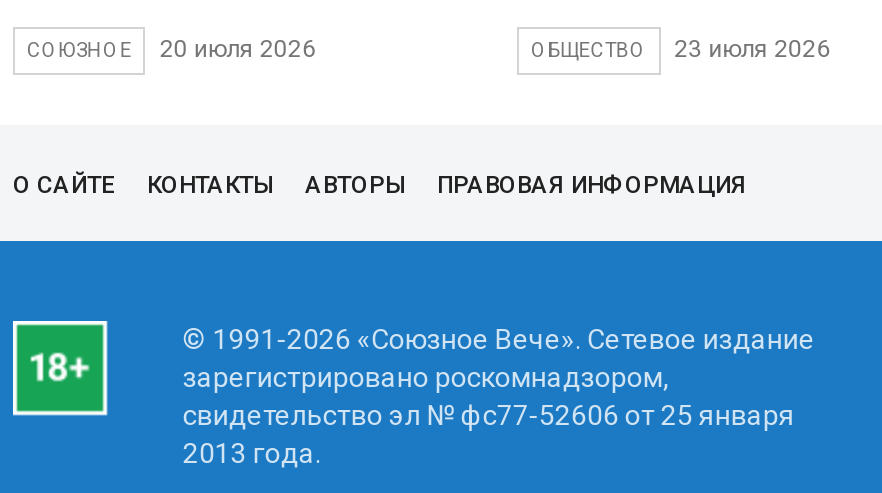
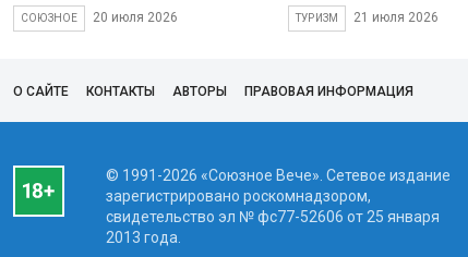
- ОБЩЕСТВО
- 23 июля 2026
+ ТУРИЗМ
+ 21 июля 2026
